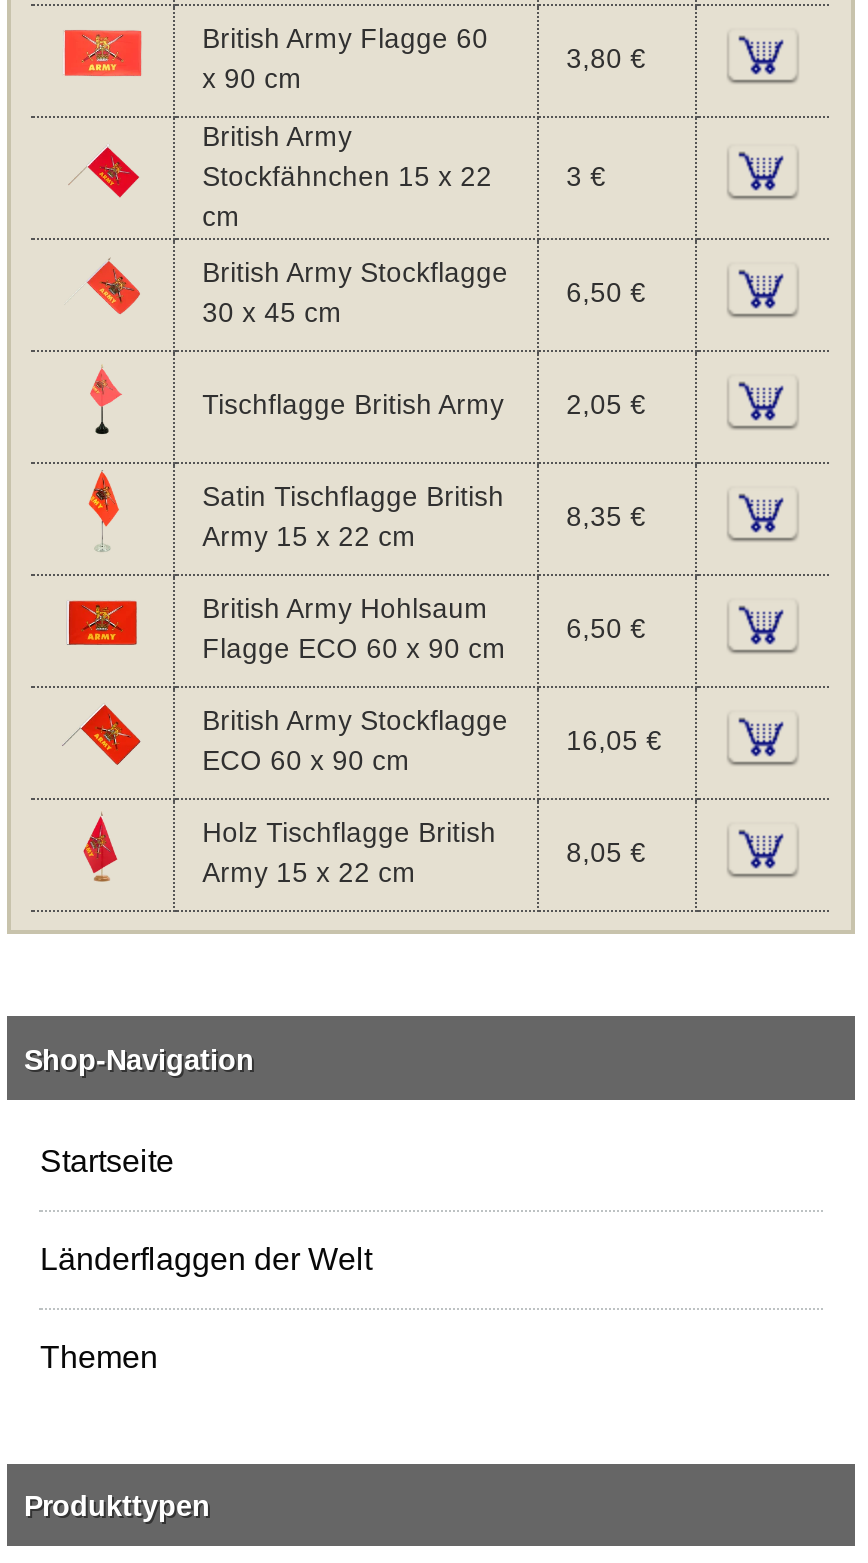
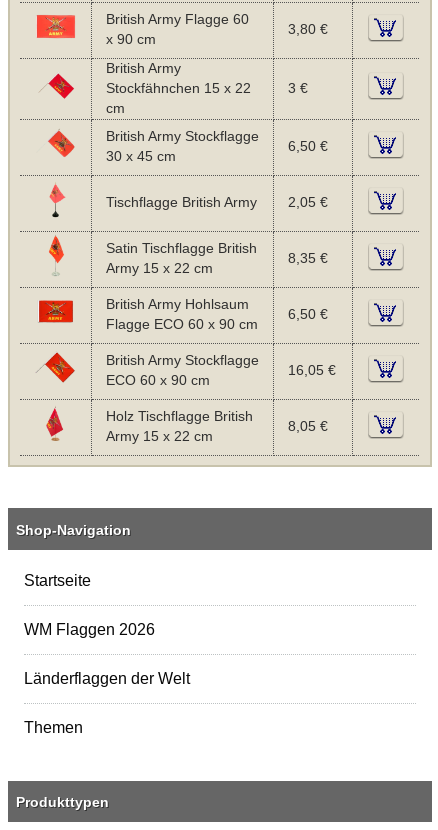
+ WM Flaggen 2026
